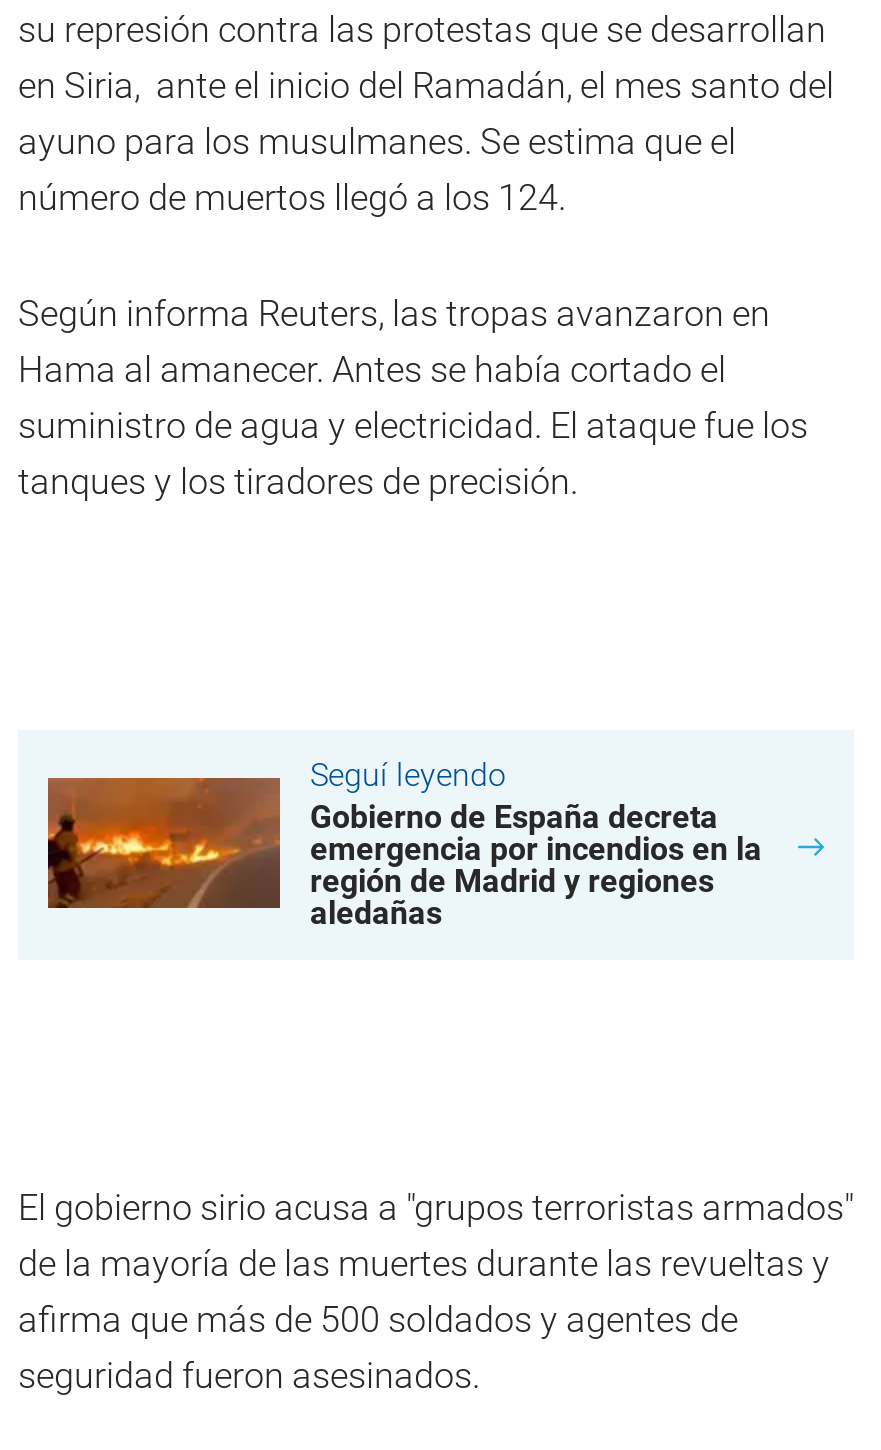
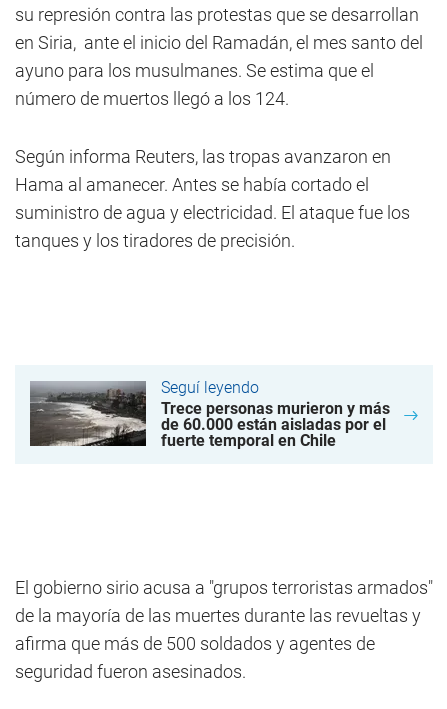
- [image]
- Gobierno de España decreta
- emergencia por incendios en la
- región de Madrid y regiones
- aledañas
+ [image]
+ Trece personas murieron y más
+ de 60.000 están aisladas por el
+ fuerte temporal en Chile
